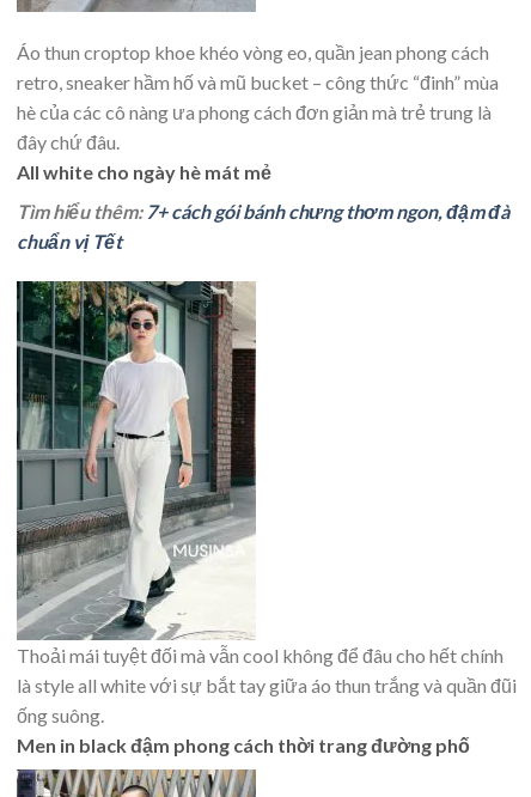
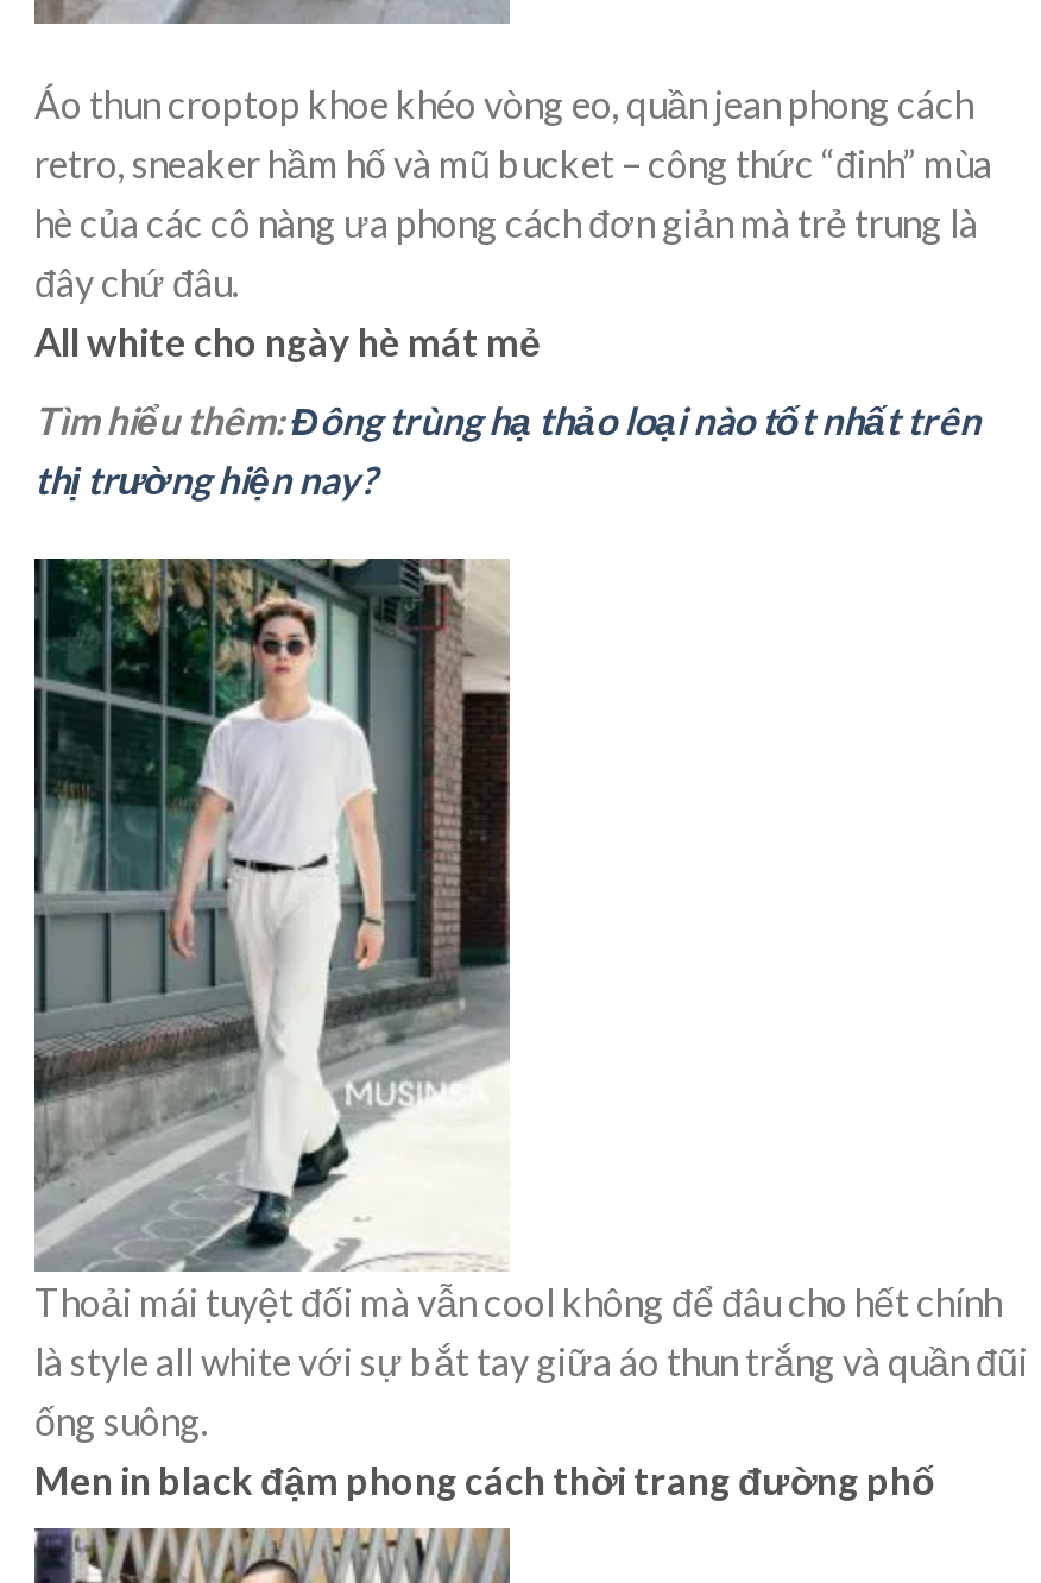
- Tìm hiểu thêm:7+ cách gói bánh chưng thơm ngon, đậm đà
- chuẩn vị Tết
+ Tìm hiểu thêm:Đông trùng hạ thảo loại nào tốt nhất trên
+ thị trường hiện nay?
